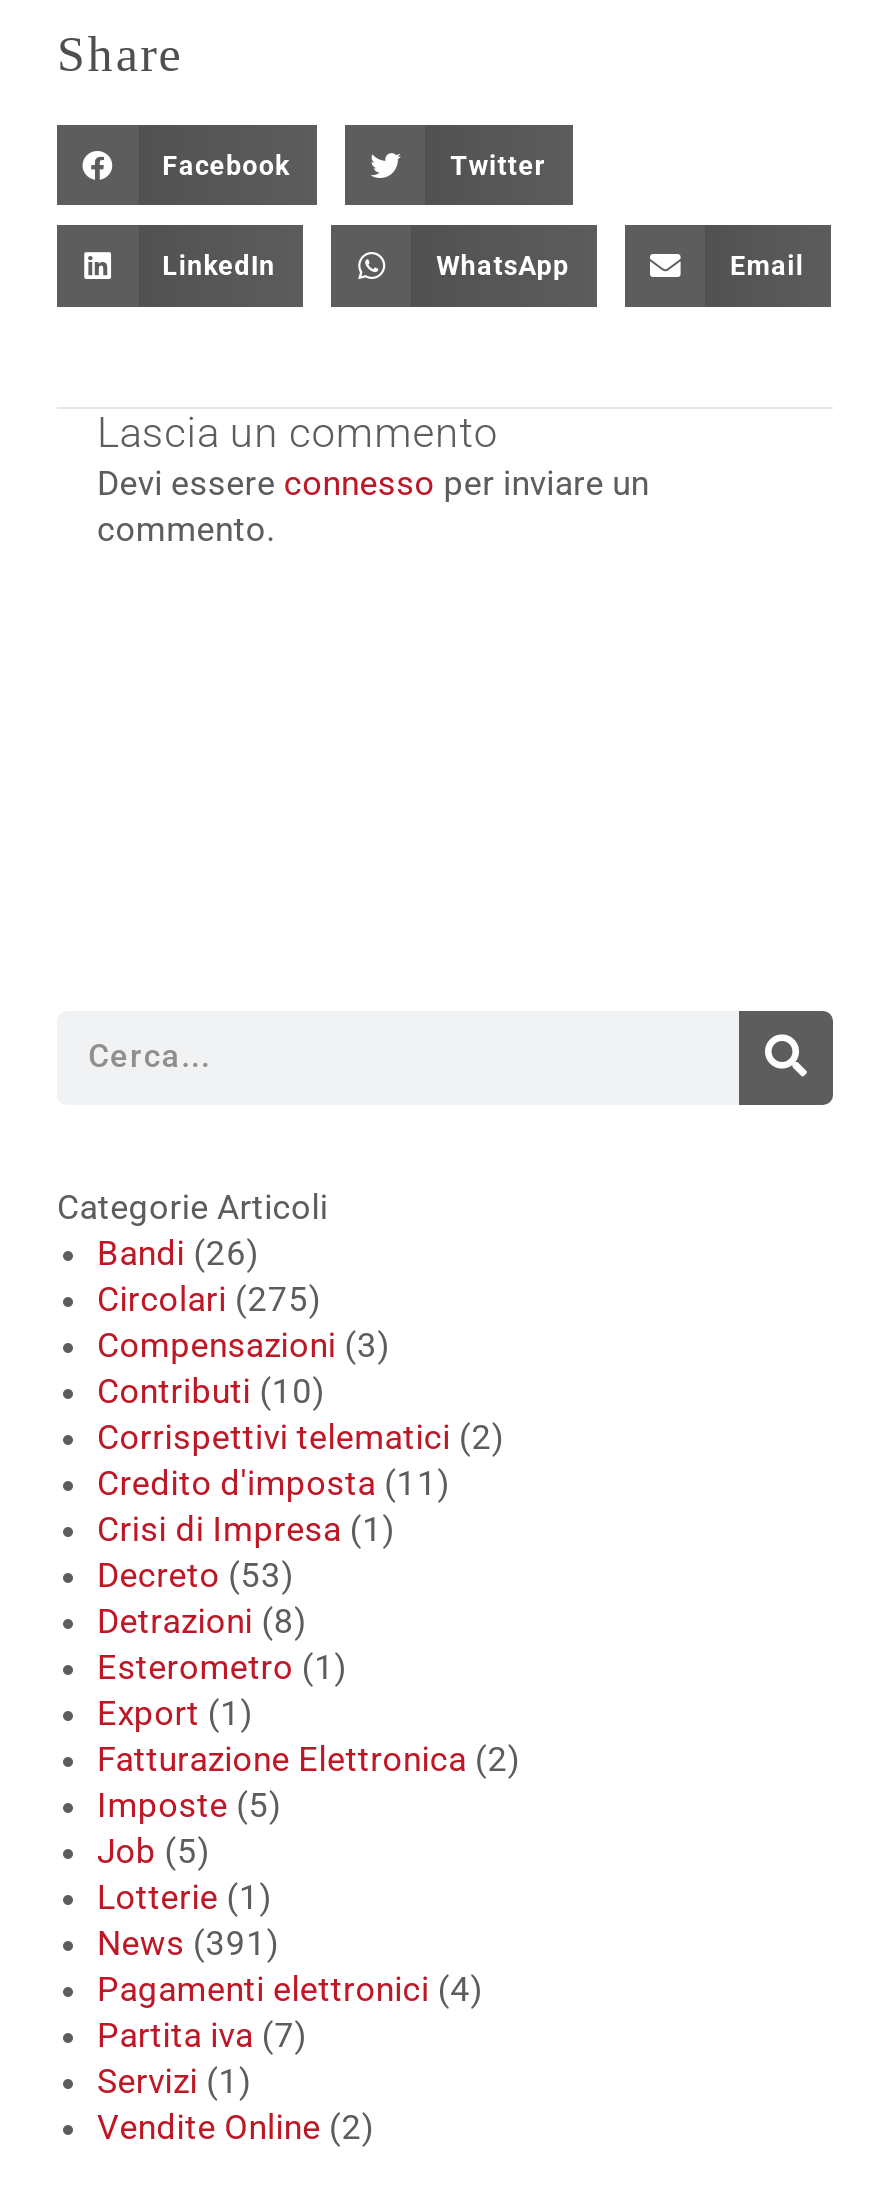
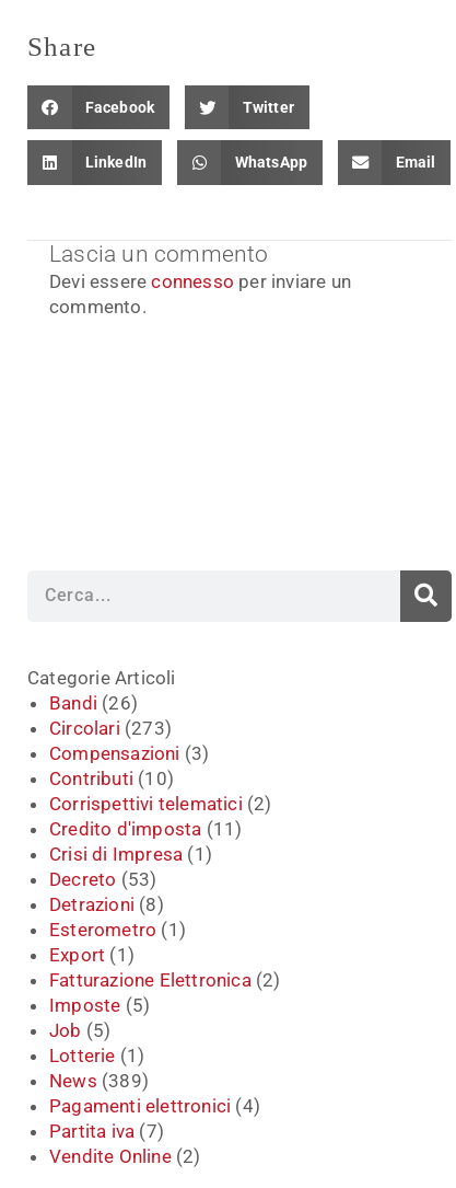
- Circolari (275)
+ Circolari (273)

- News (391)
+ News (389)

- Servizi (1)
